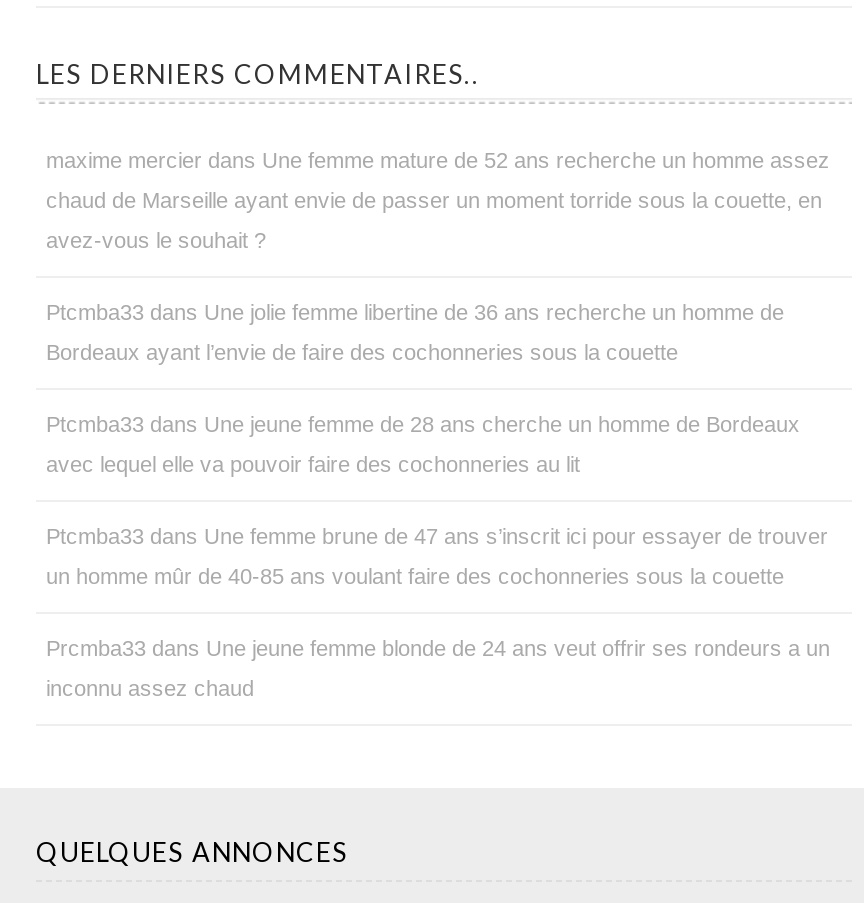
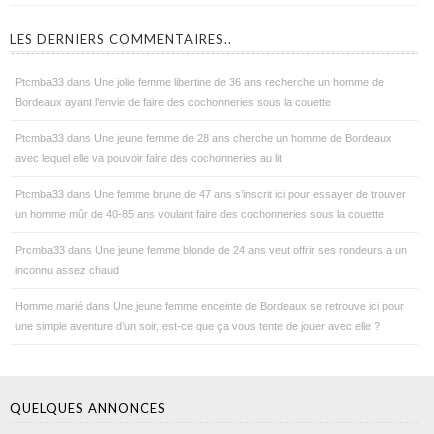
- maxime mercier dans Une femme mature de 52 ans recherche un homme assez
- chaud de Marseille ayant envie de passer un moment torride sous la couette, en
- avez-vous le souhait ?

moved up: Ptcmba33 dans Une jolie femme libertine de 36 ans recherche un homme de | Bordeaux ayant l’envie de faire des cochonneries sous la couette | Ptcmba33 dans Une jeune femme de 28 ans cherche un homme de Bordeaux | avec lequel elle va pouvoir faire des cochonneries au lit | Ptcmba33 dans Une femme brune de 47 ans s’inscrit ici pour essayer de trouver | un homme mûr de 40-85 ans voulant faire des cochonneries sous la couette | Prcmba33 dans Une jeune femme blonde de 24 ans veut offrir ses rondeurs a un | inconnu assez chaud

+ Homme marié dans Une jeune femme enceinte de Bordeaux se retrouve ici pour
+ une simple aventure d’un soir, est-ce que ça vous tente de jouer avec elle ?
